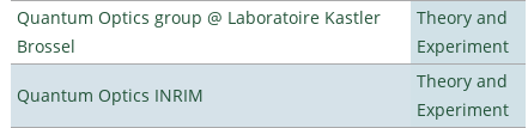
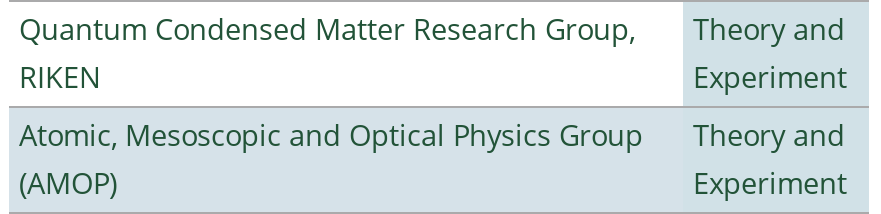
- Quantum Optics group @ Laboratoire Kastler
- Brossel
+ Quantum Condensed Matter Research Group,
+ RIKEN

- Quantum Optics INRIM
+ Atomic, Mesoscopic and Optical Physics Group
+ (AMOP)
